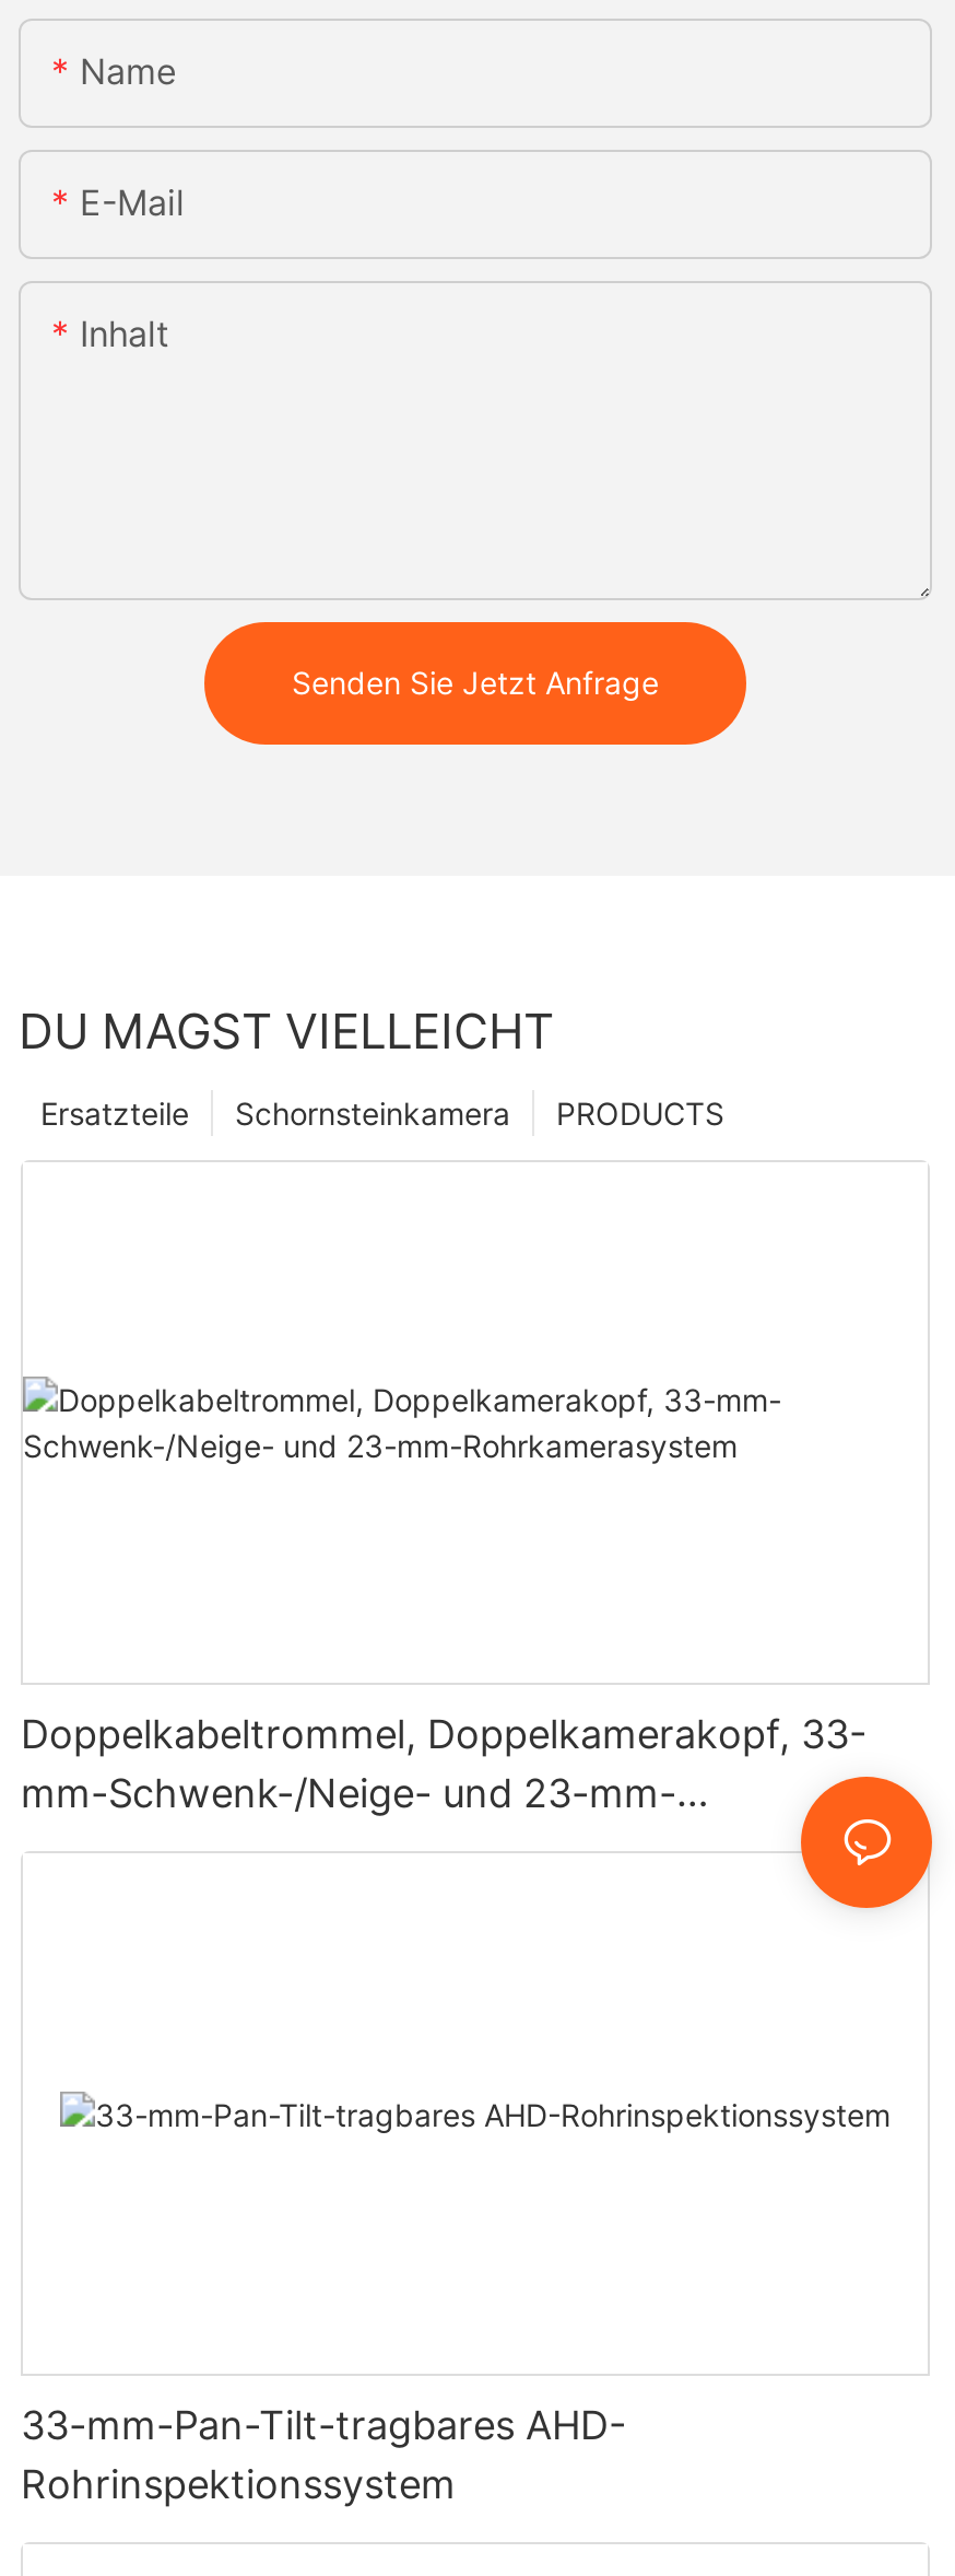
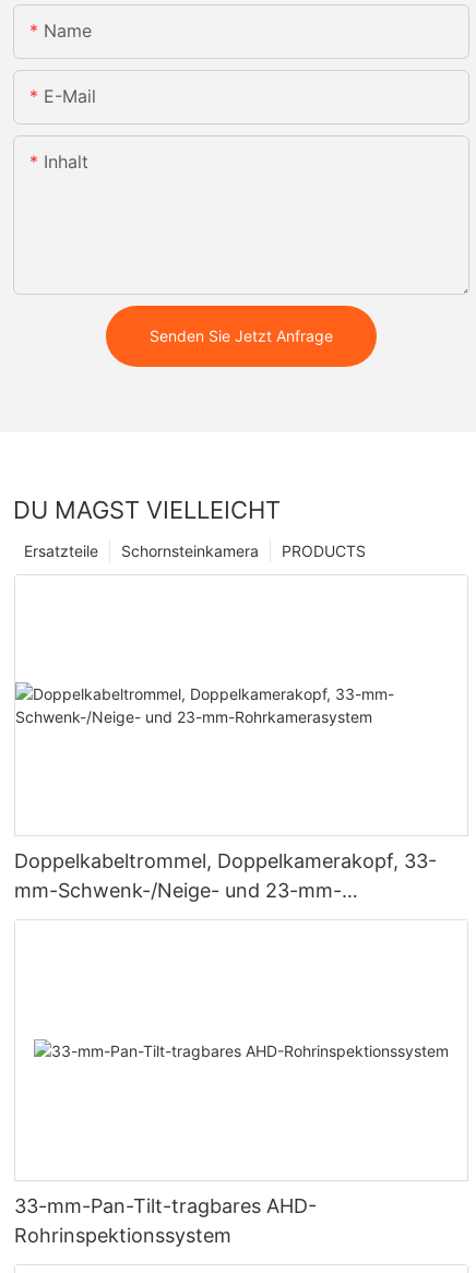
- [image]
